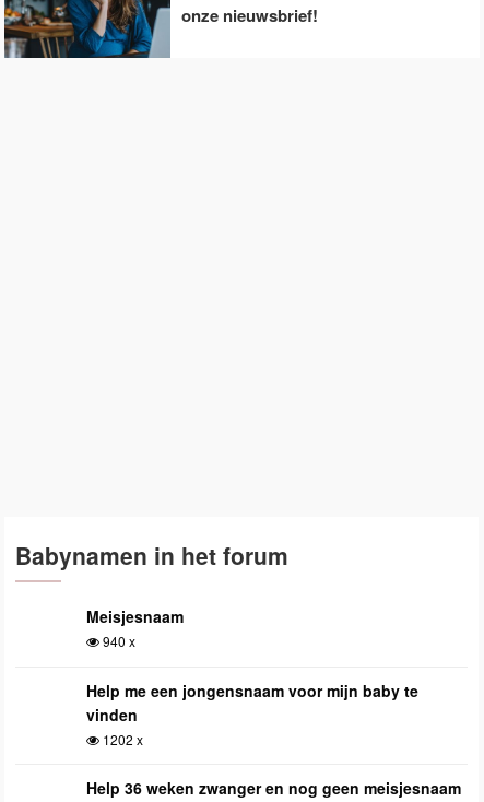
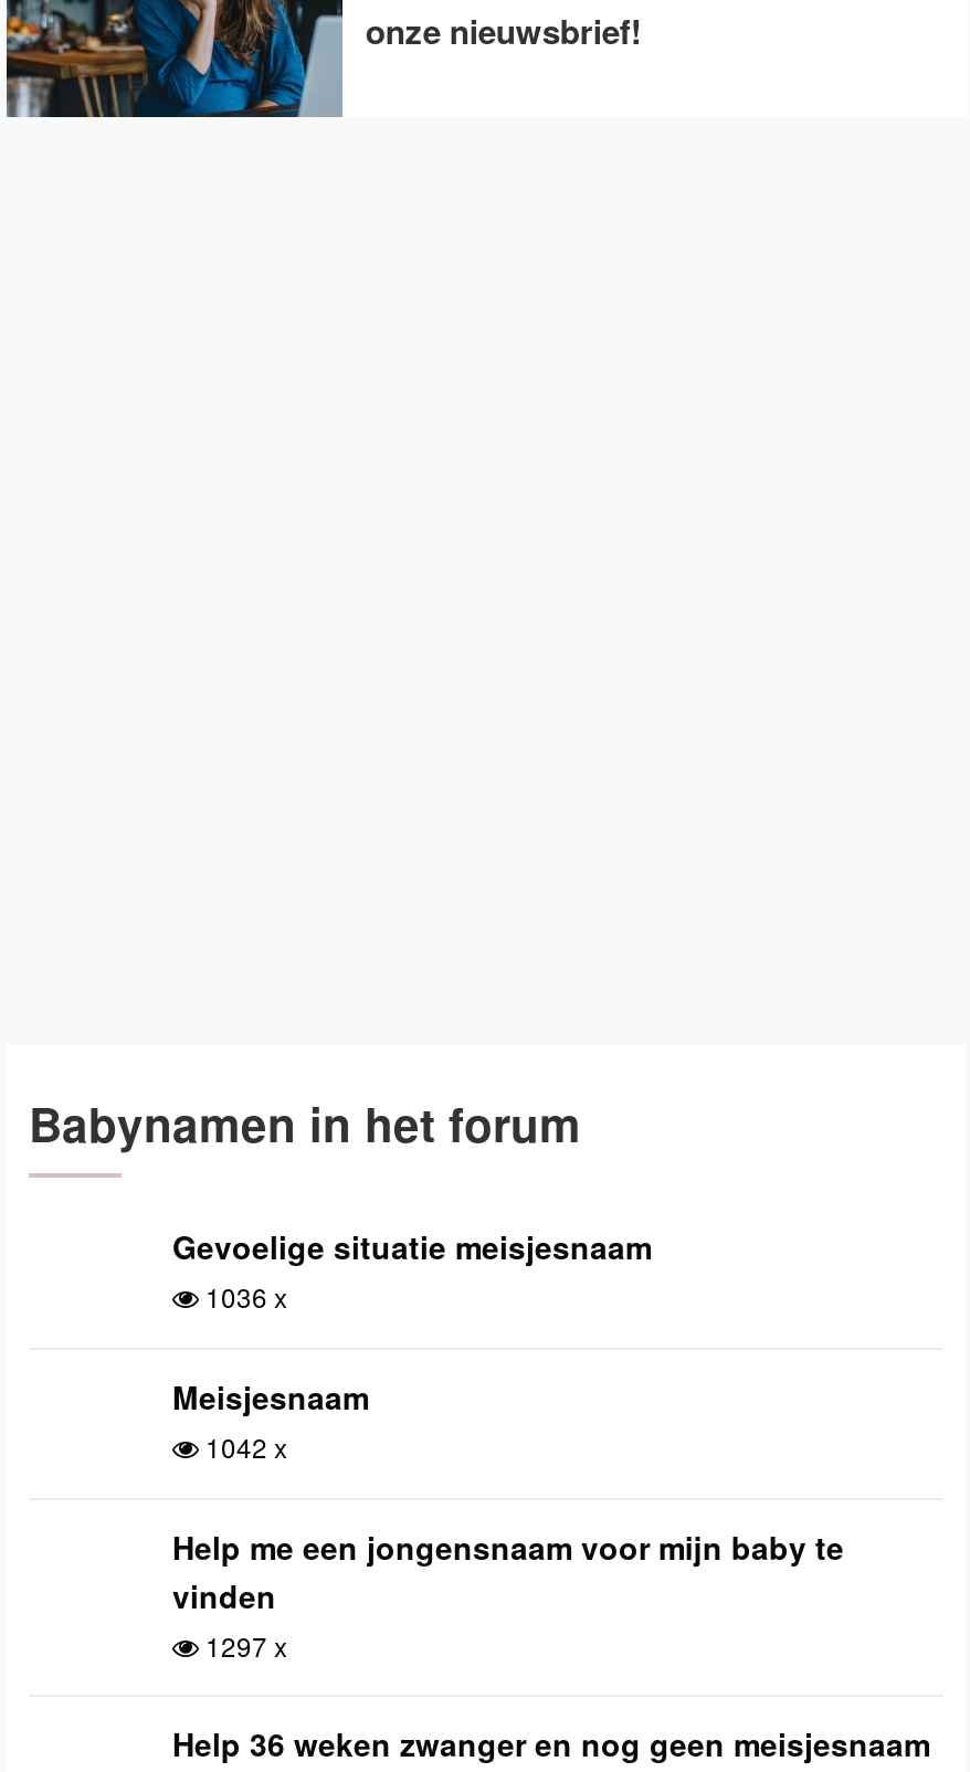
+ Gevoelige situatie meisjesnaam
+ 1036 x

- 940 x
+ 1042 x

- 1202 x
+ 1297 x
